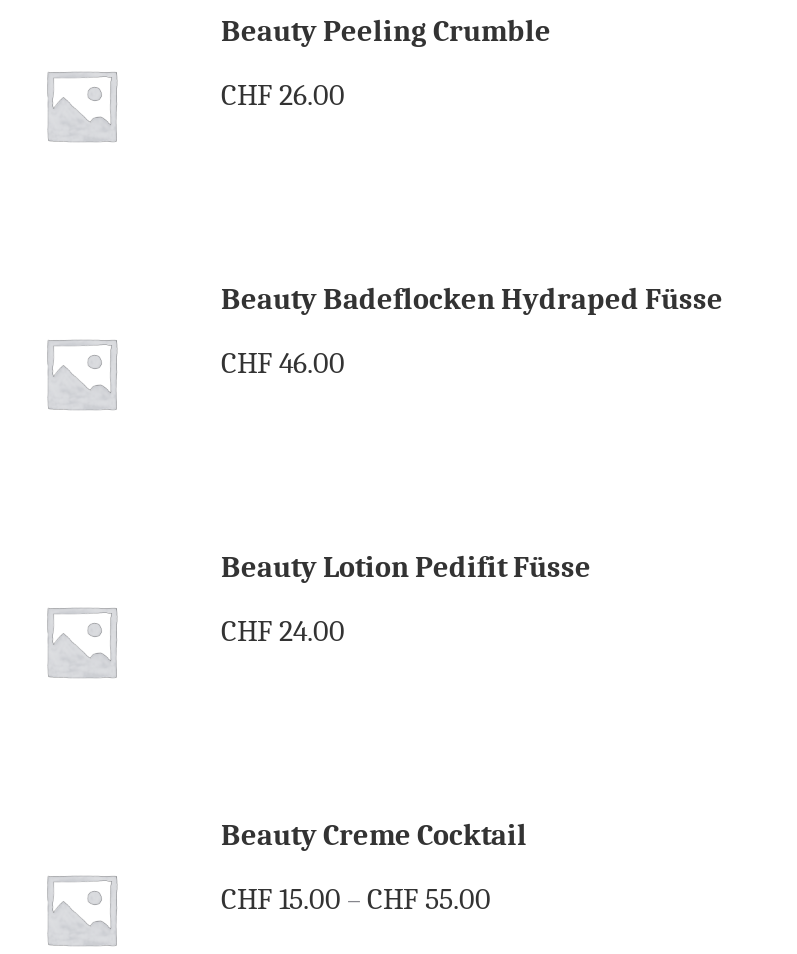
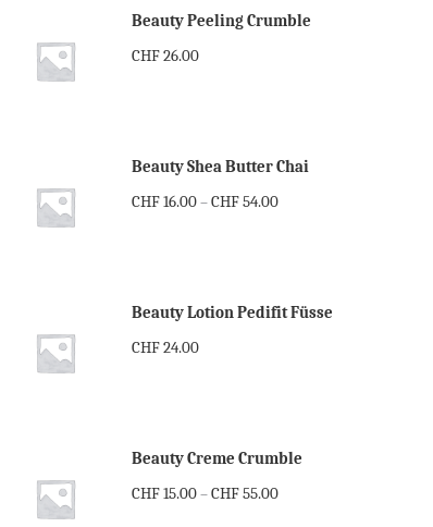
- Beauty Badeflocken Hydraped Füsse
+ Beauty Shea Butter Chai

- CHF 46.00
+ CHF 16.00 – CHF 54.00

- Beauty Creme Cocktail
+ Beauty Creme Crumble
